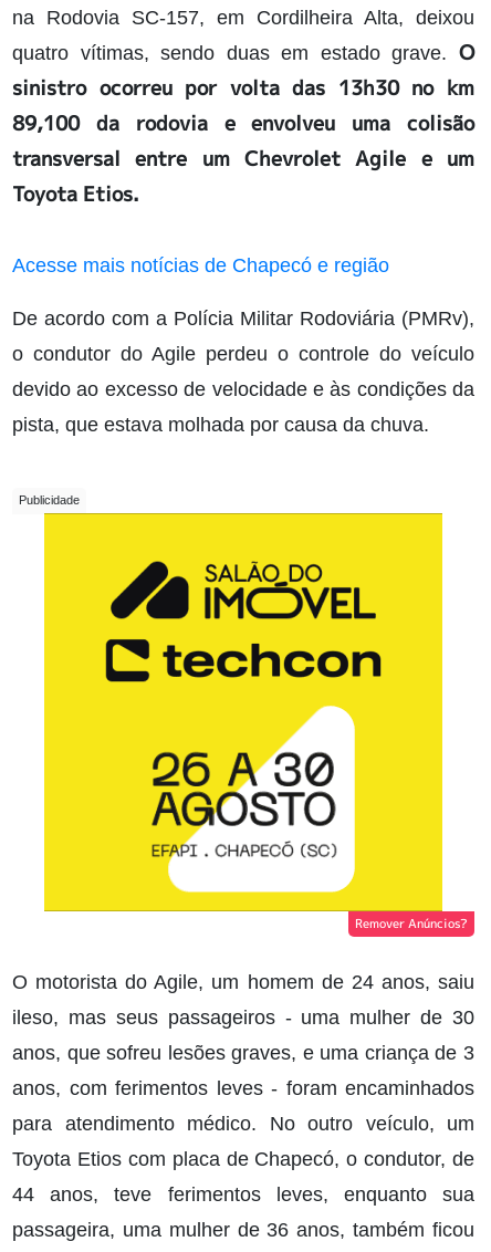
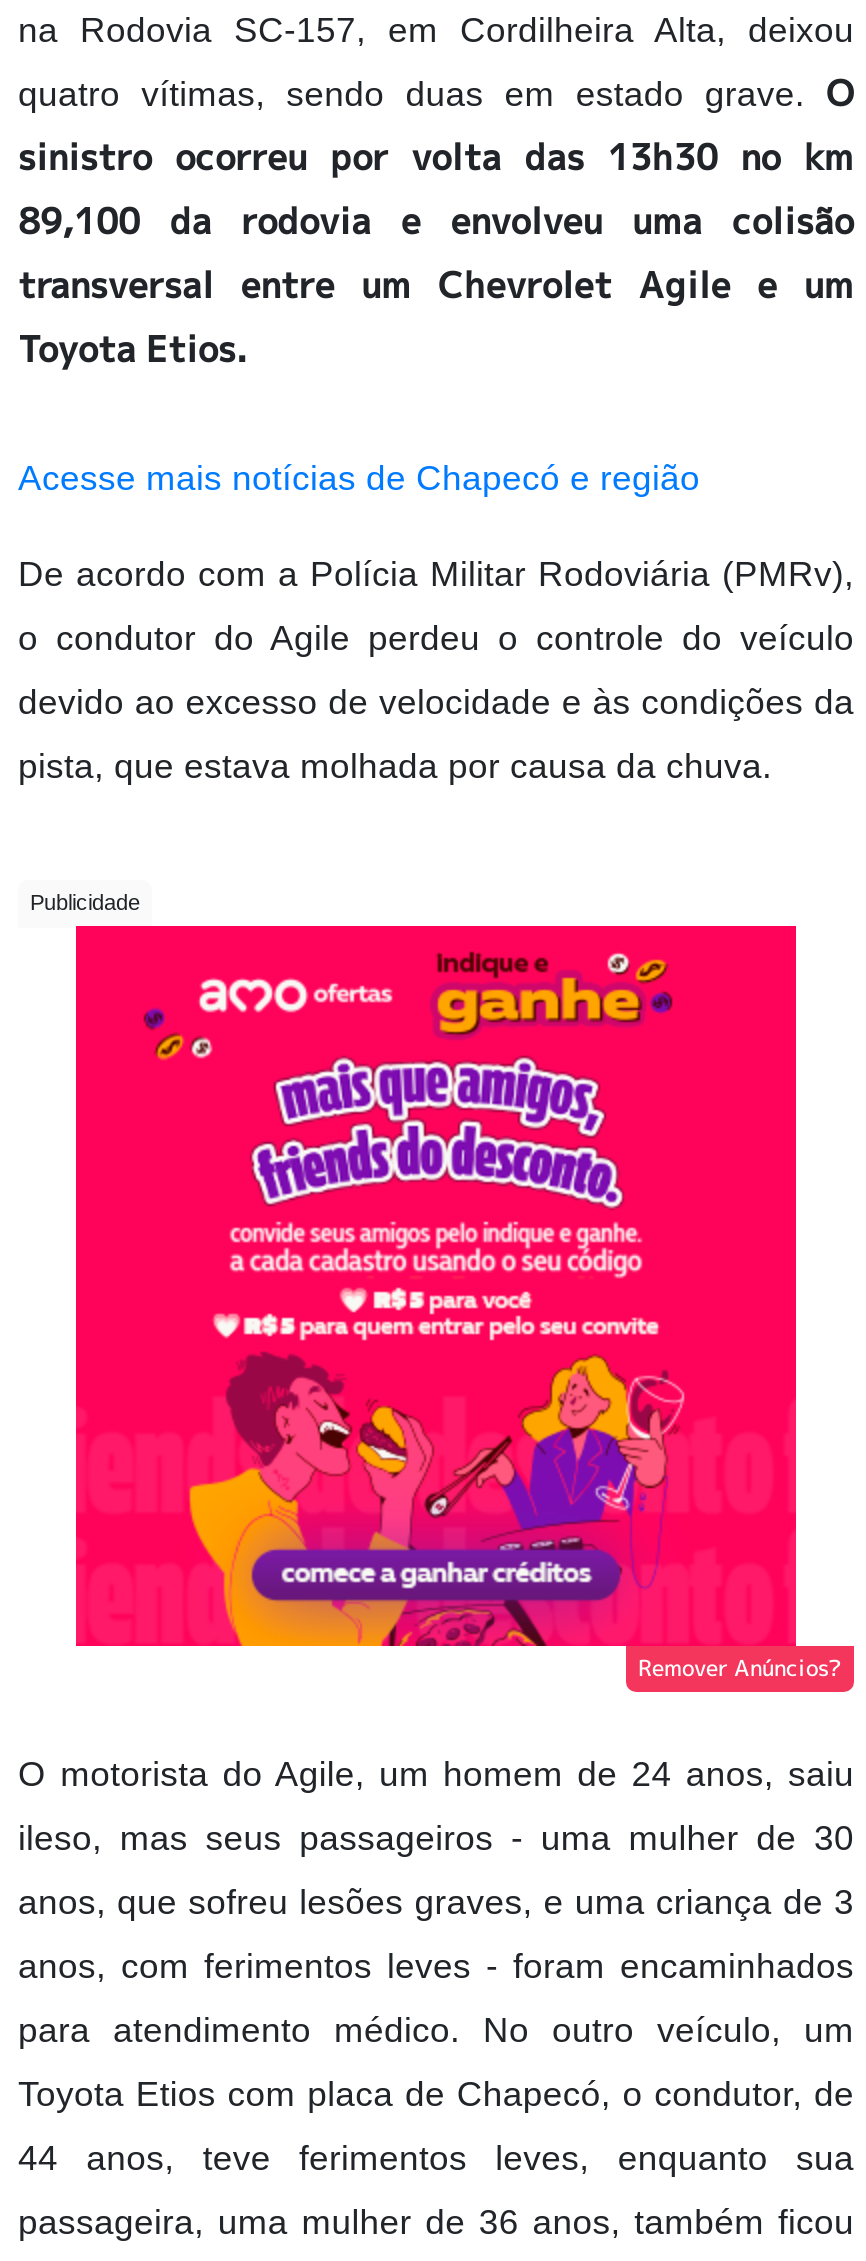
- [image]
+ [image]
